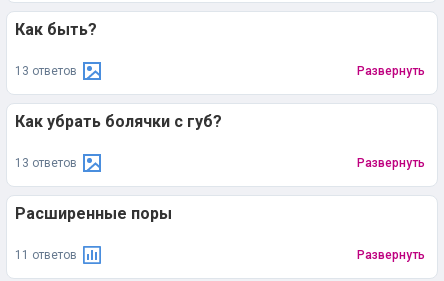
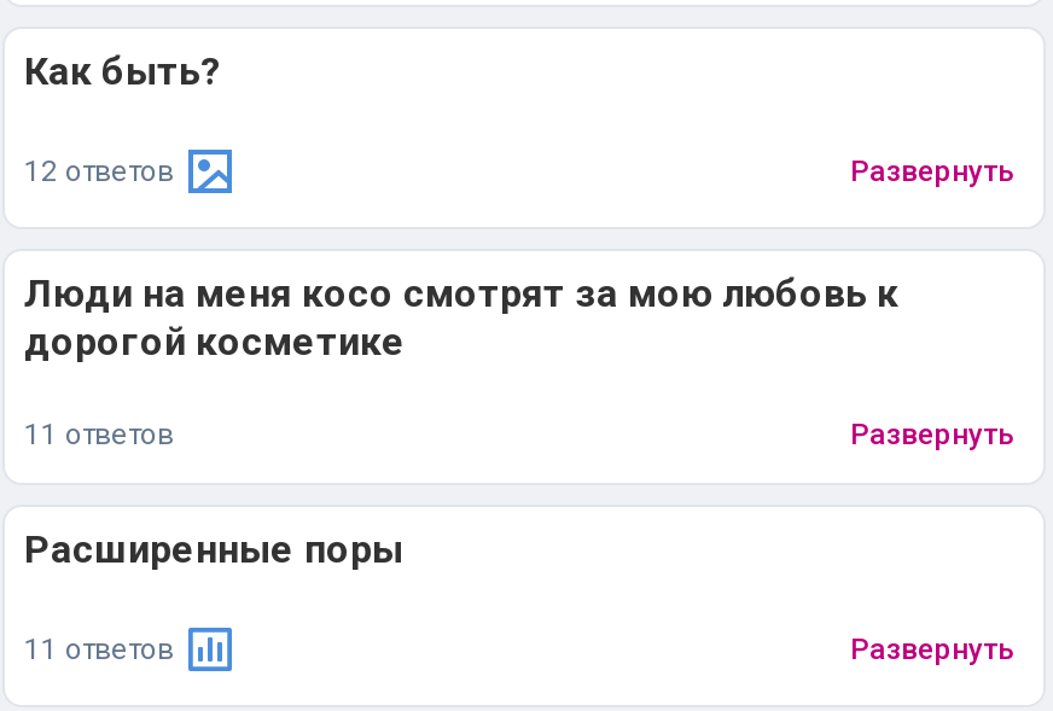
- 13 ответов
+ 12 ответов

- Как убрать болячки с губ?
+ Люди на меня косо смотрят за мою любовь к
+ дорогой косметике

- 13 ответов
+ 11 ответов
